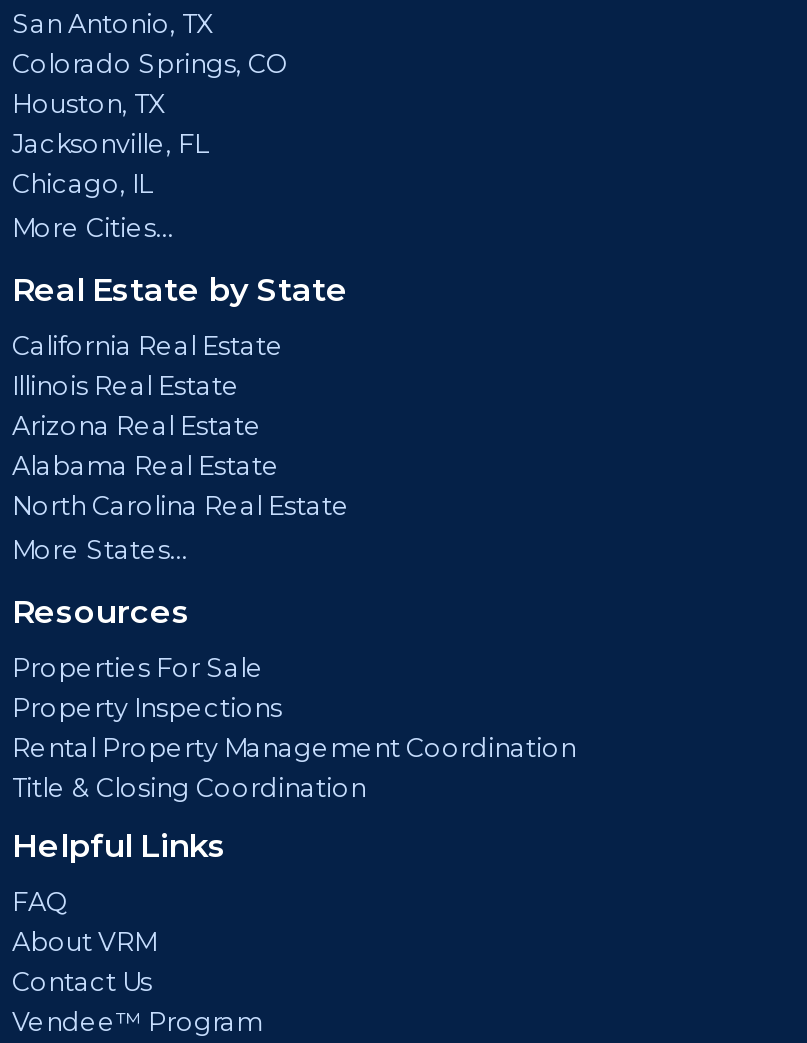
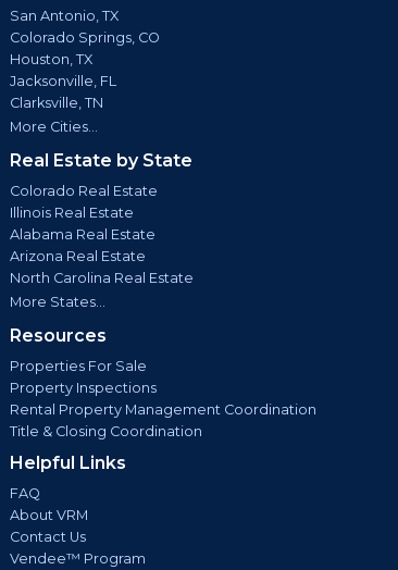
- Chicago, IL
+ Clarksville, TN

- California Real Estate
+ Colorado Real Estate

moved down: Arizona Real Estate

moved up: Alabama Real Estate
